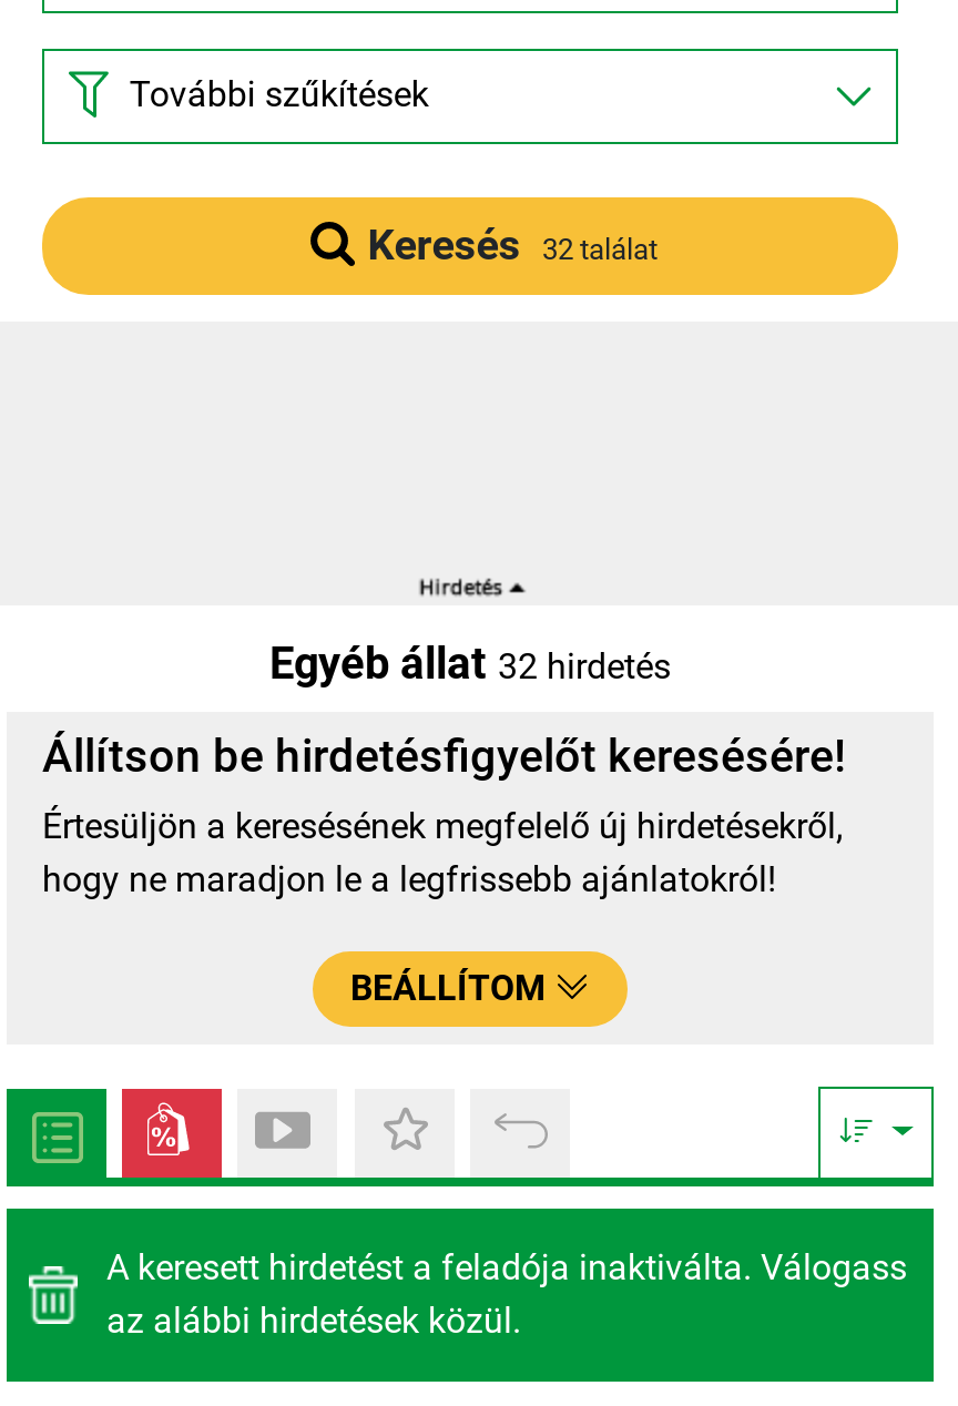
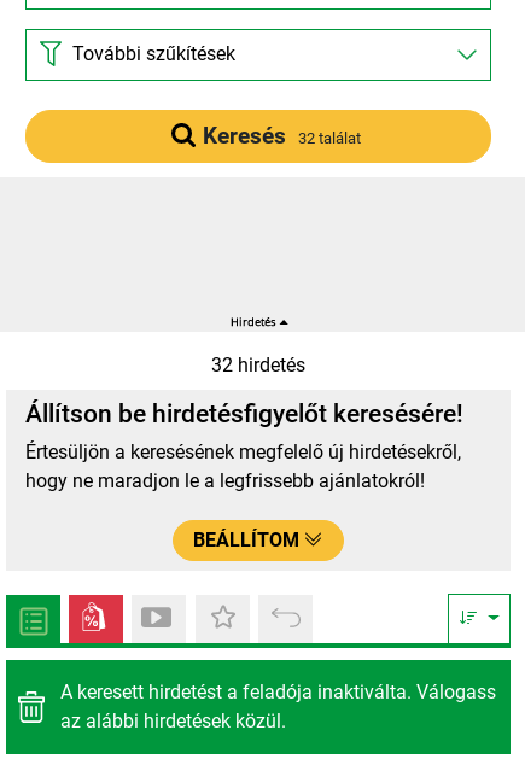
- Egyéb állat 32 hirdetés
+ 32 hirdetés
